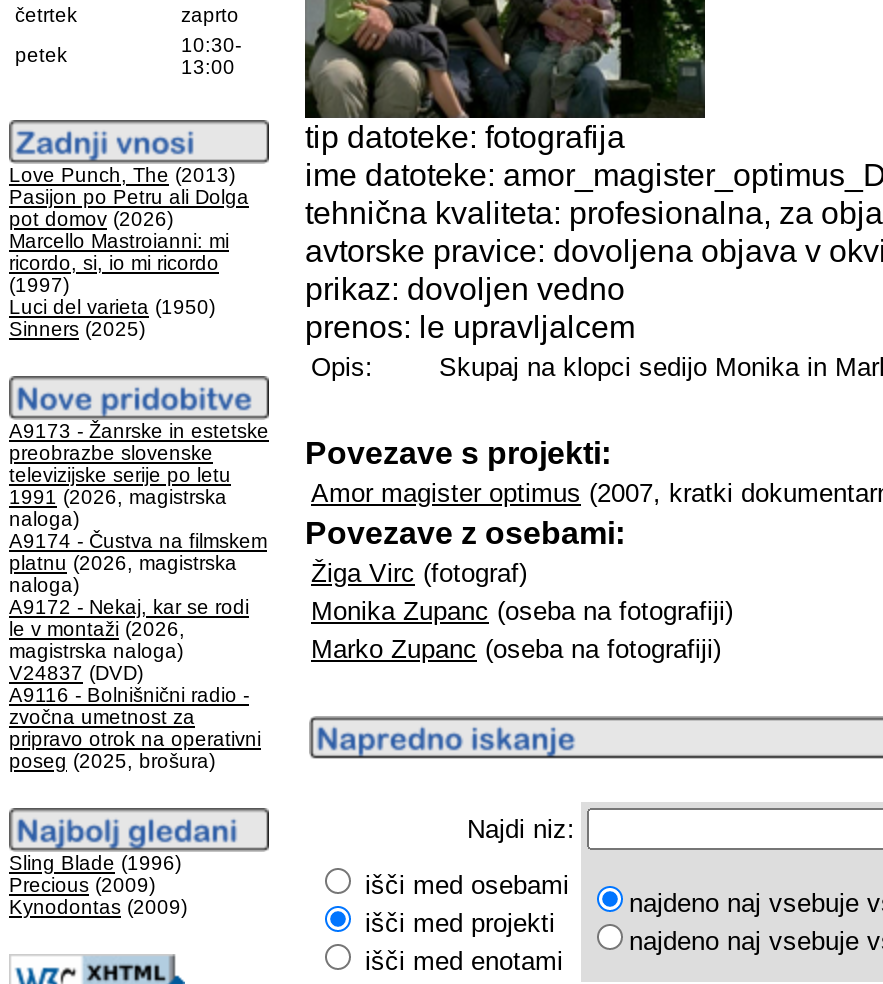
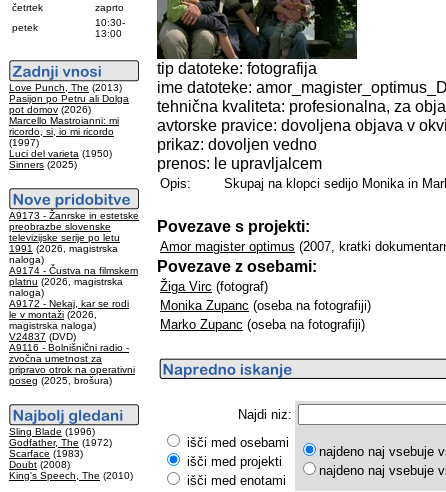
- Precious(2009)
- Kynodontas (2009)
+ Godfather, The (1972)
+ Scarface(1983)
+ Doubt(2008)
+ King's Speech, The (2010)
